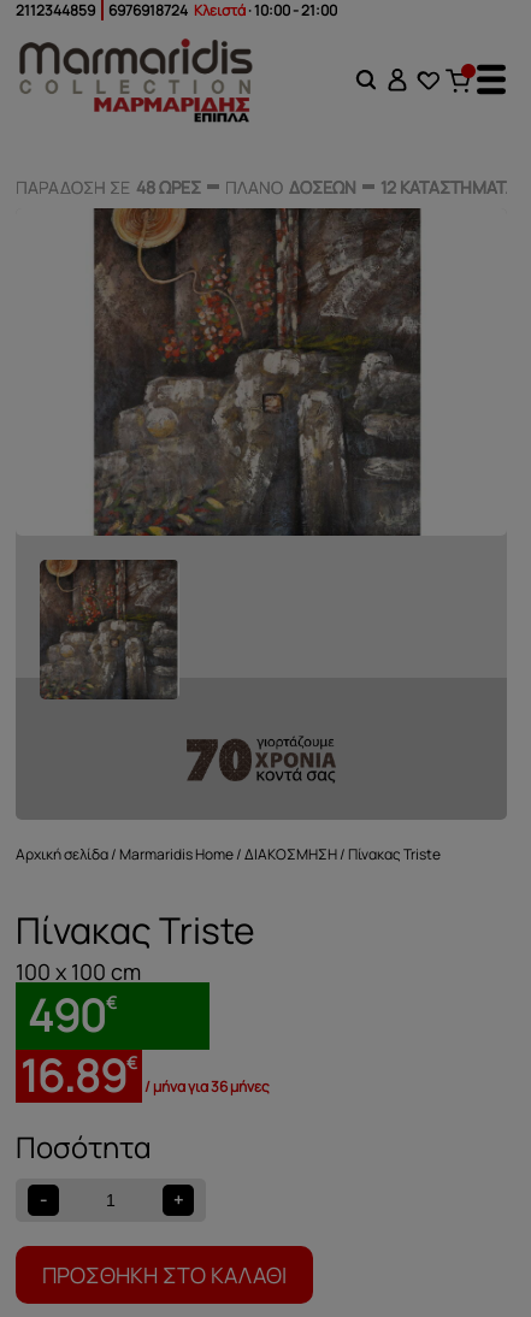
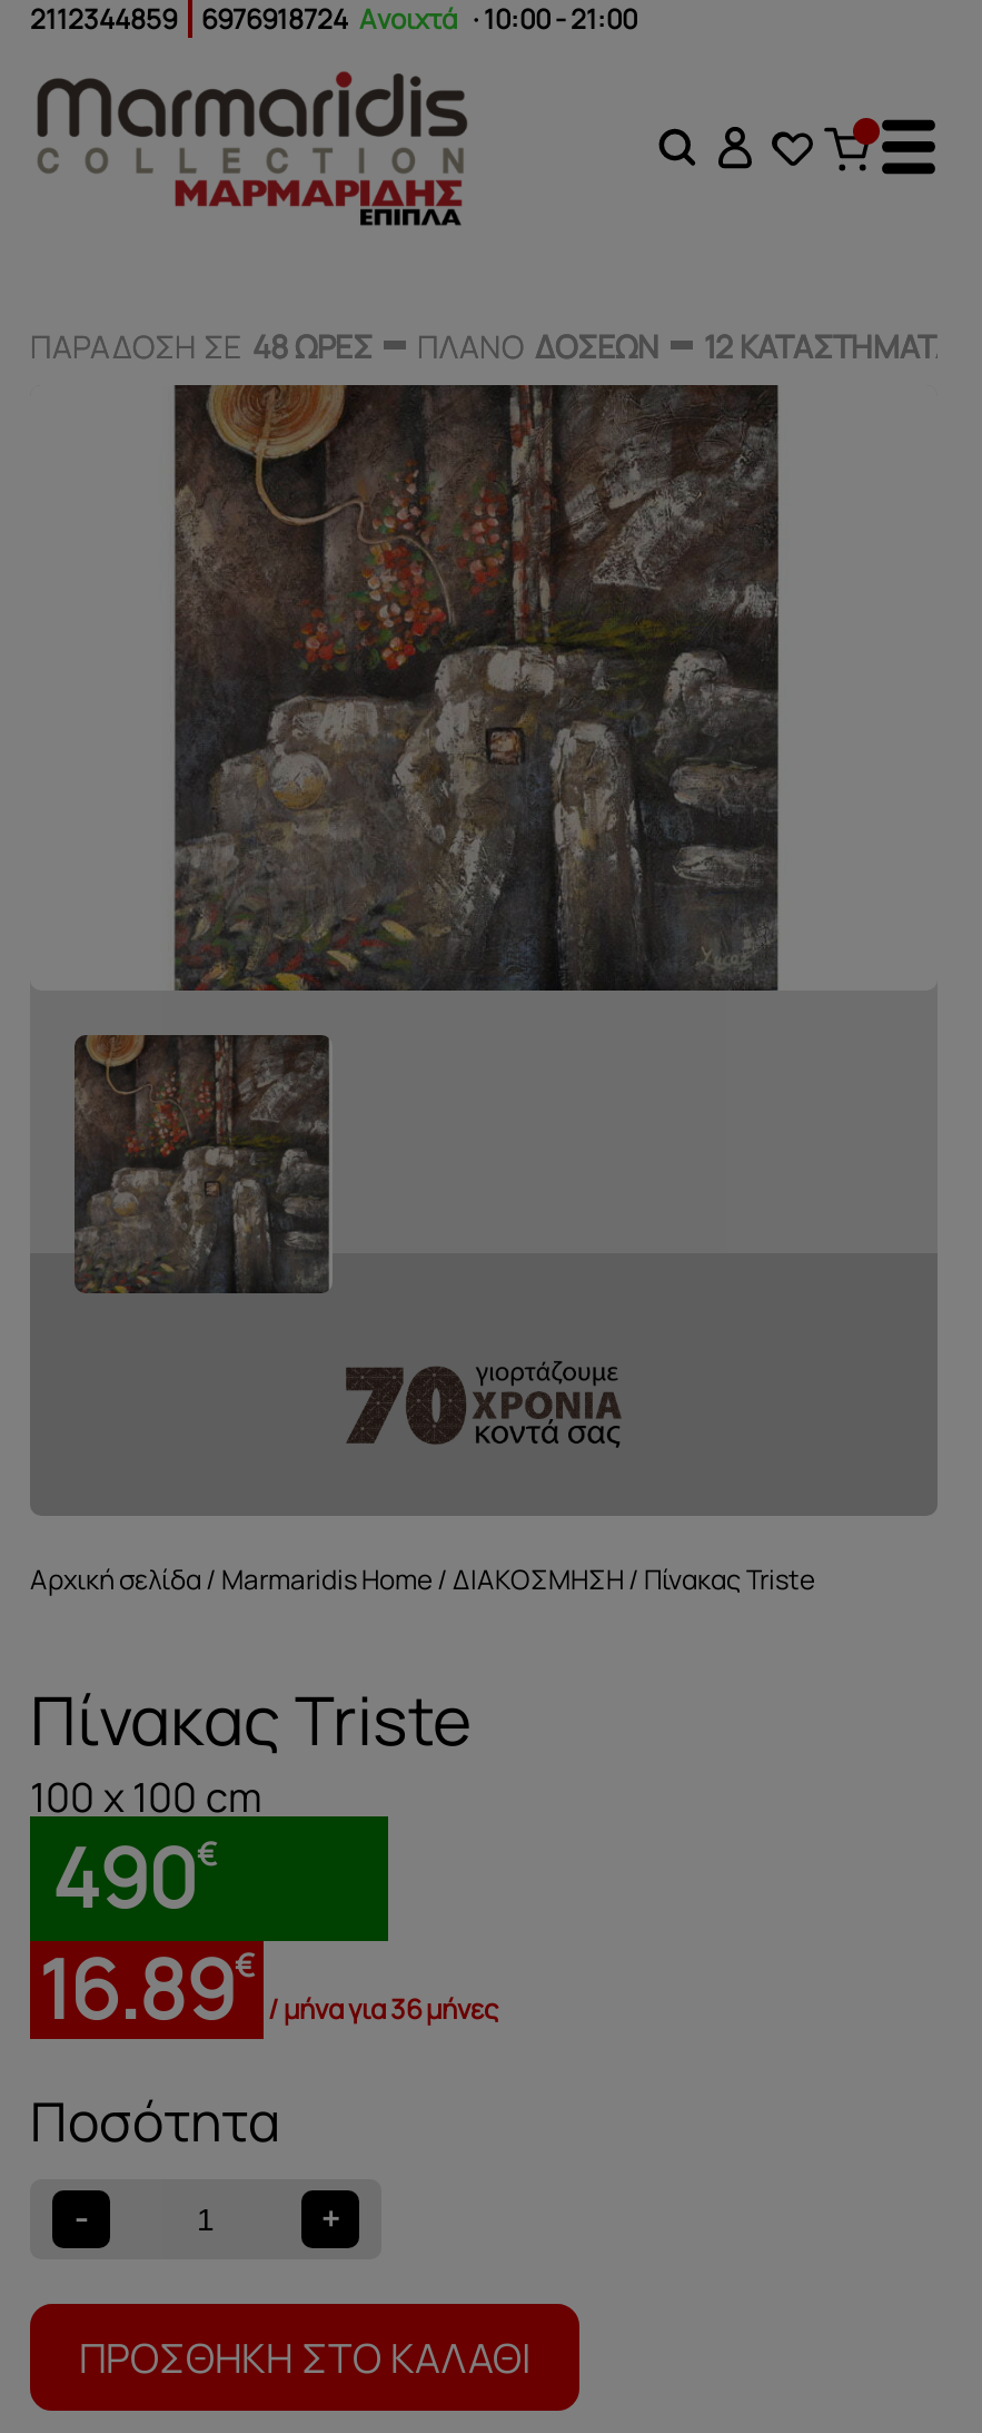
- 2112344859 6976918724 Κλειστά · 10:00 - 21:00
+ 2112344859 6976918724 Ανοιχτά · 10:00 - 21:00
